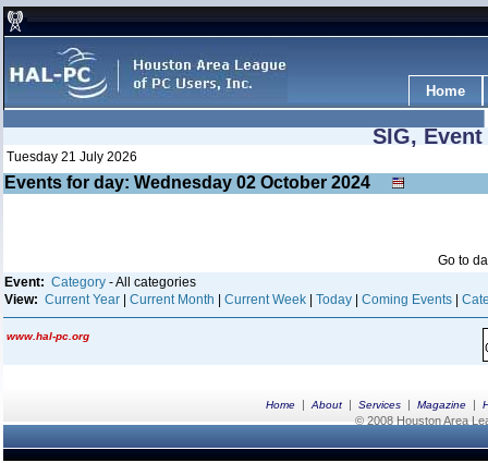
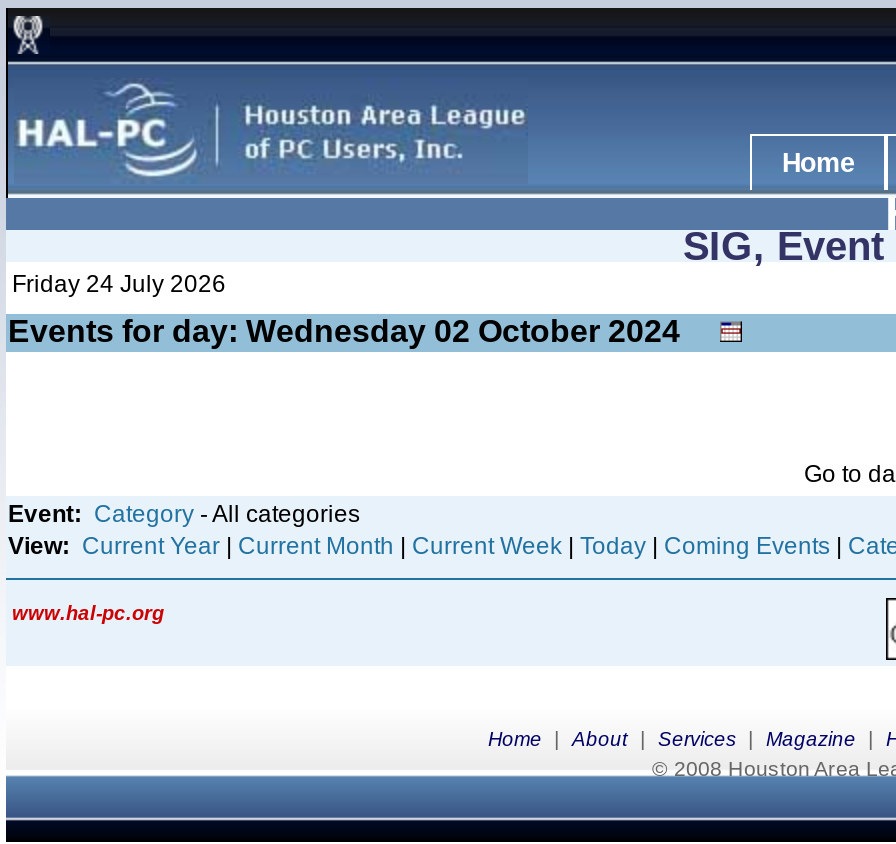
- Tuesday 21 July 2026
+ Friday 24 July 2026
